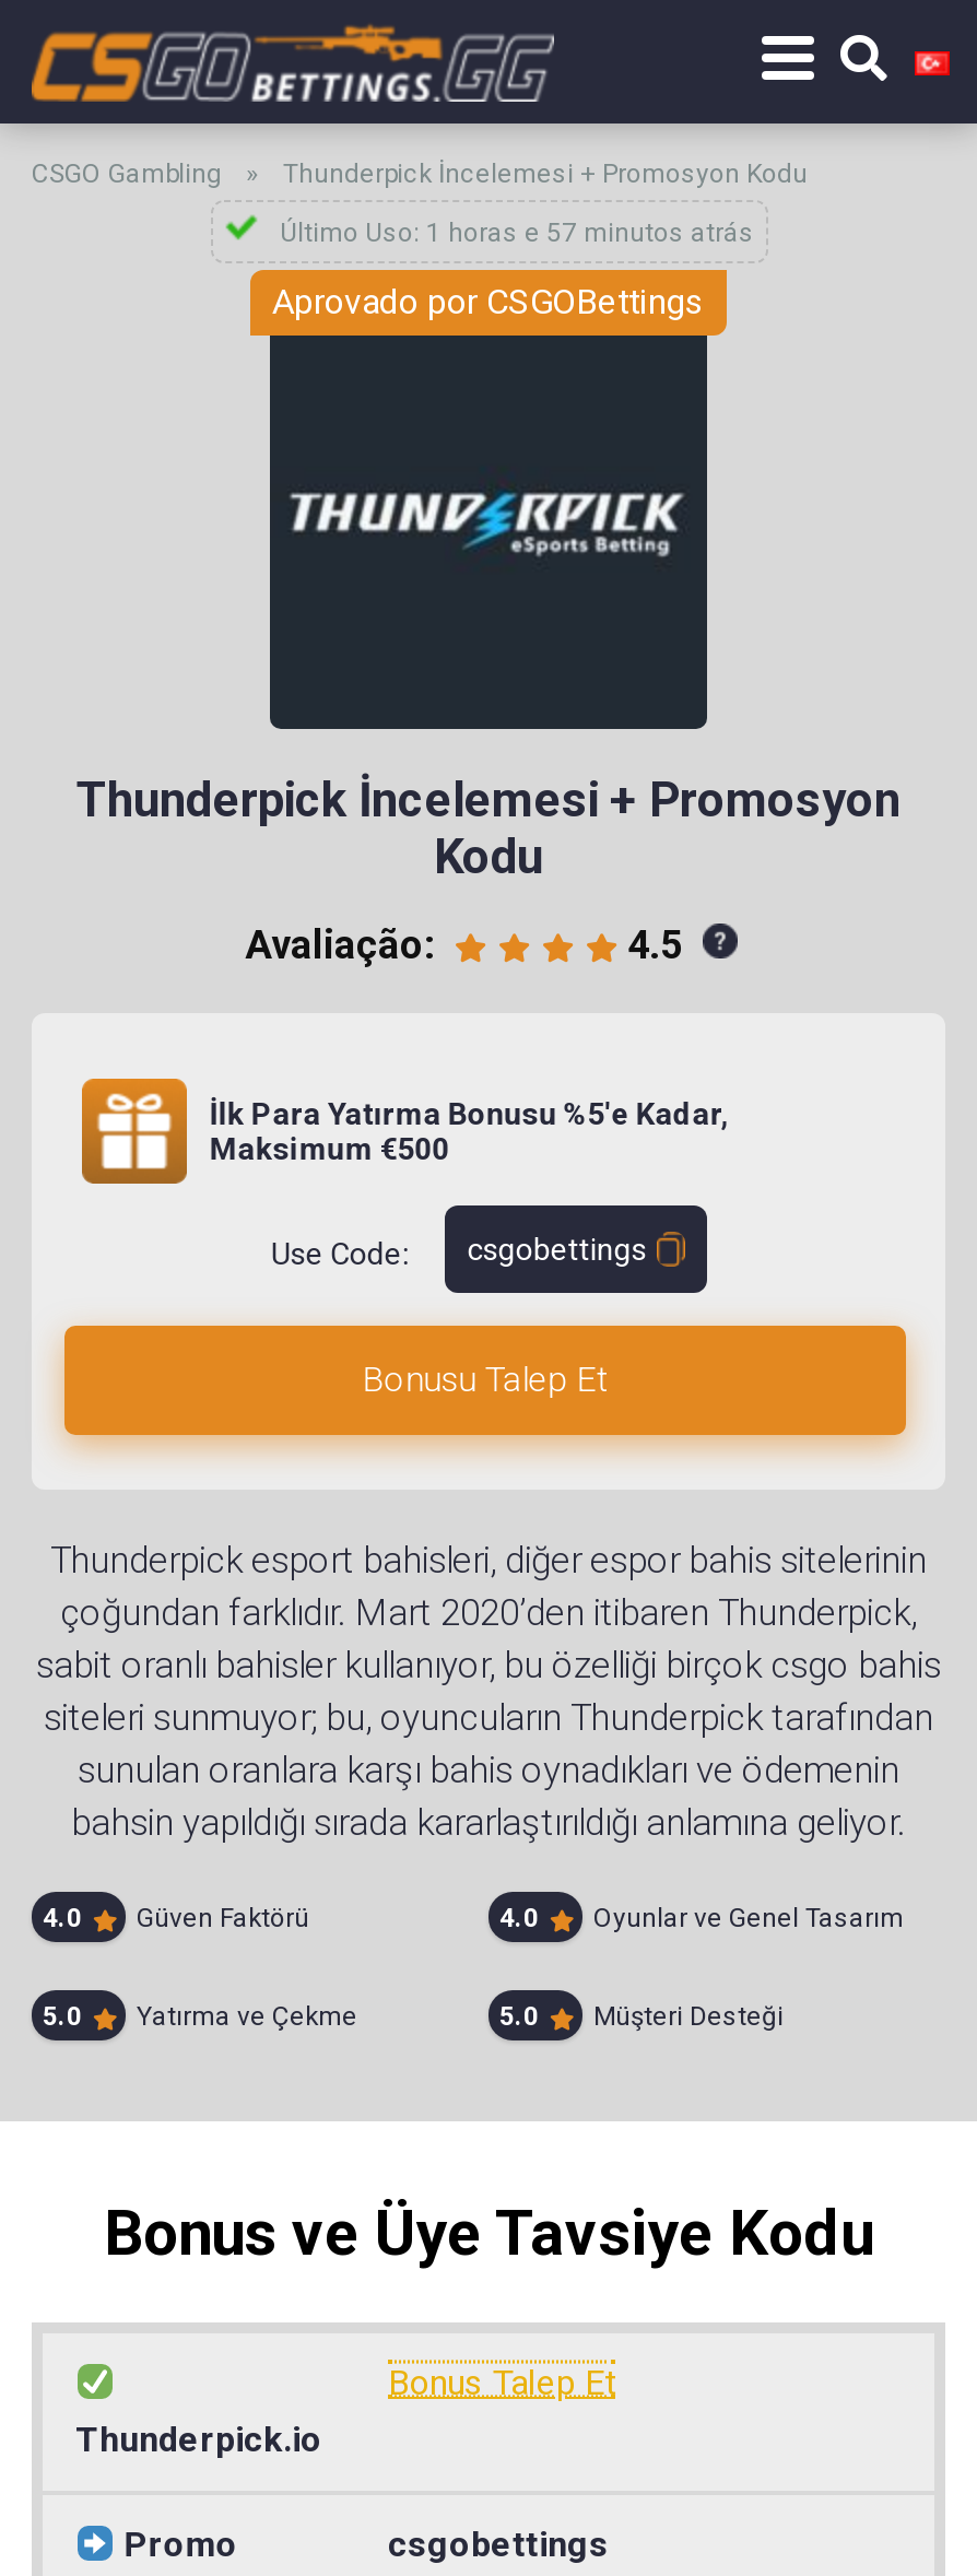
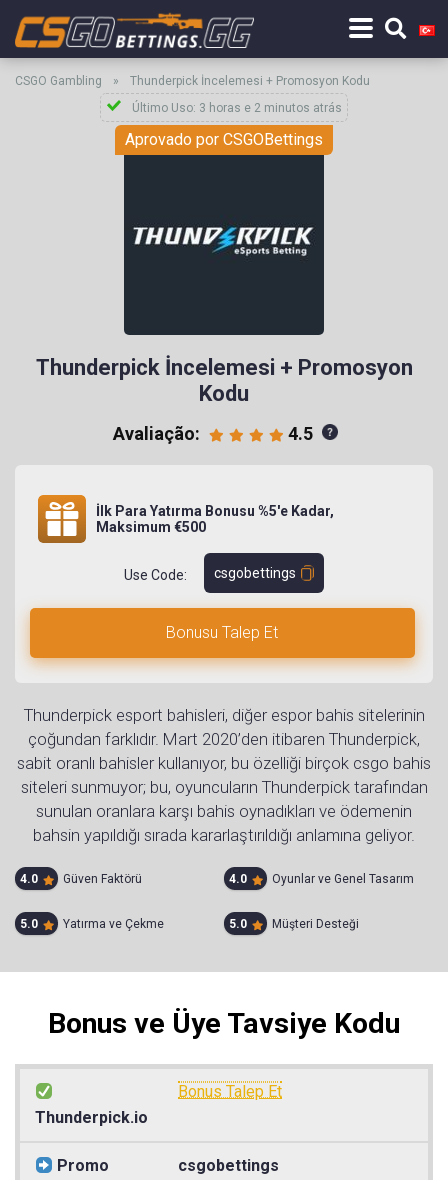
- Último Uso: 1 horas e 57 minutos atrás
+ Último Uso: 3 horas e 2 minutos atrás
